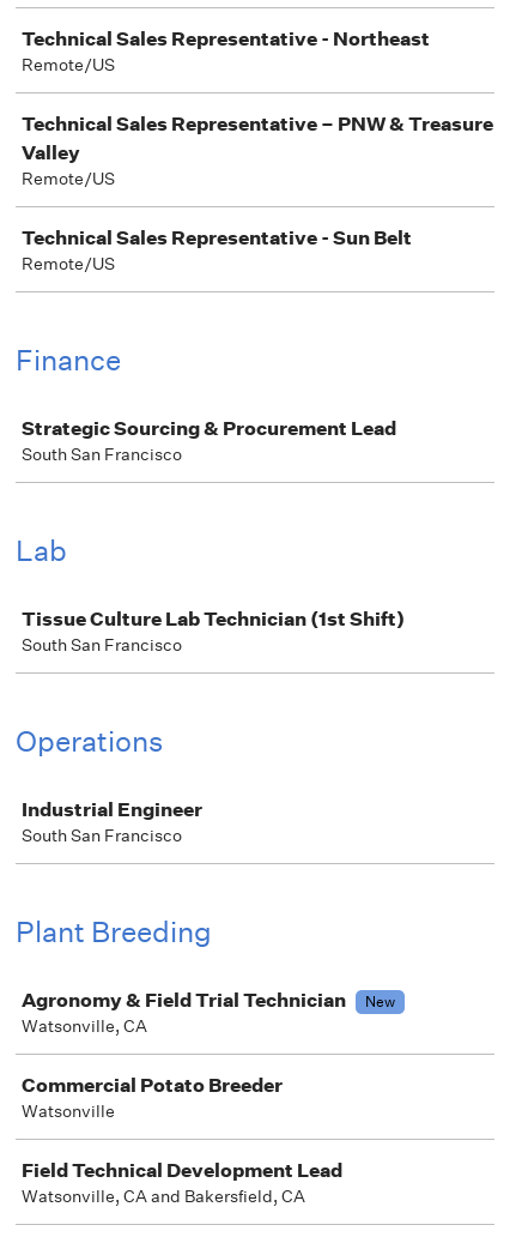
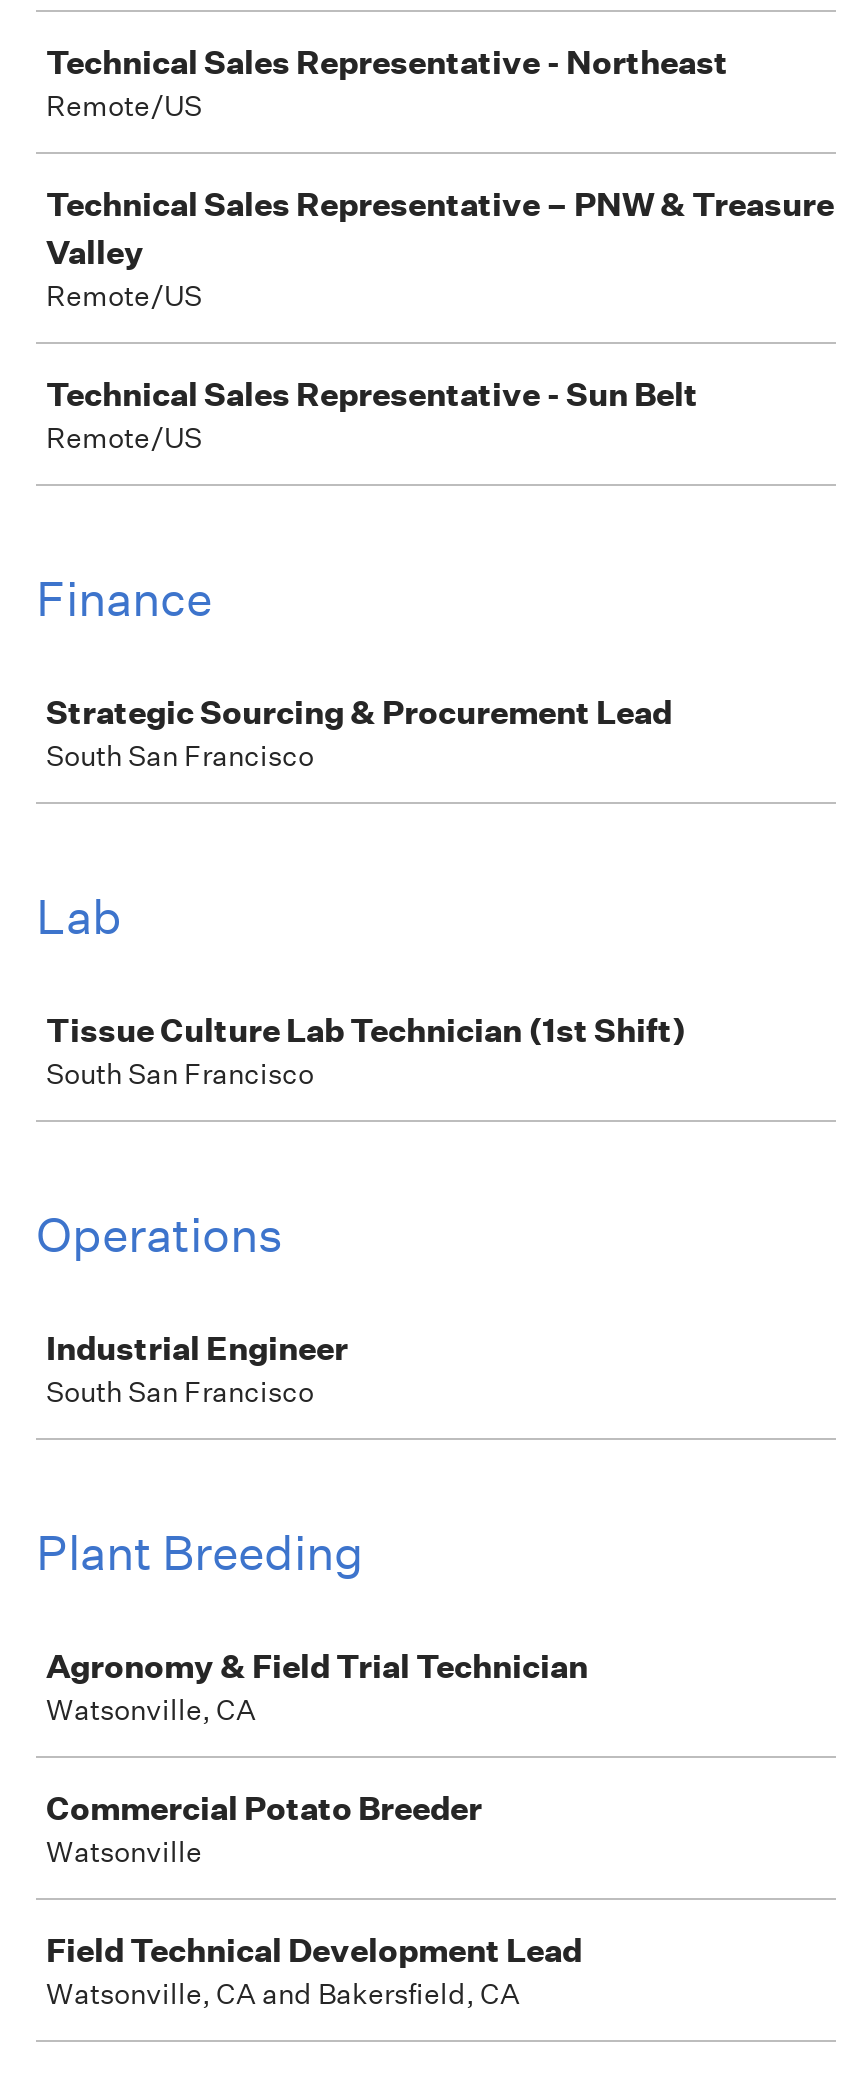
- New
